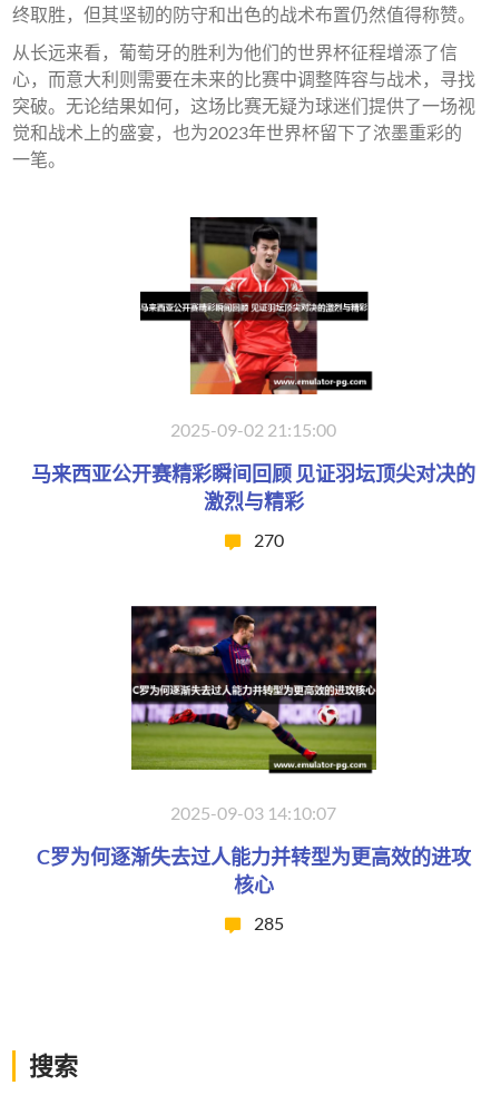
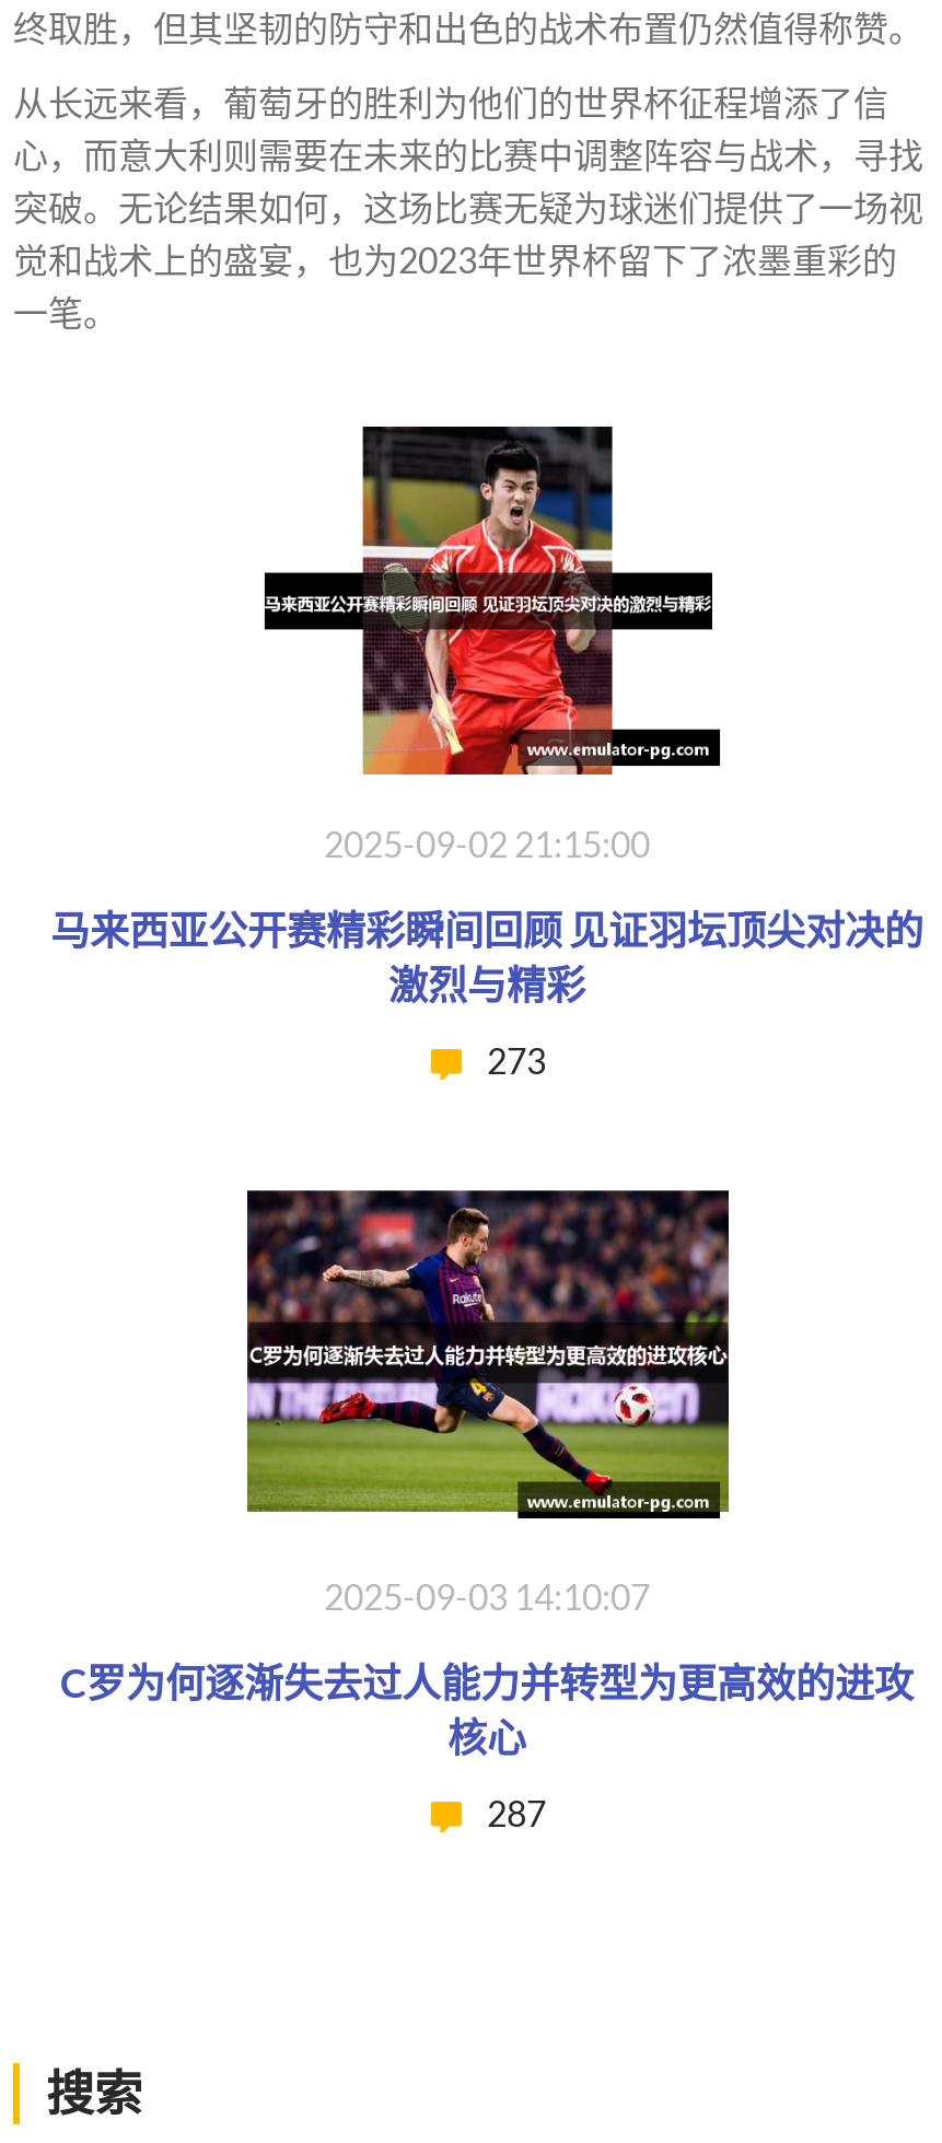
- 270
+ 273

- 285
+ 287
